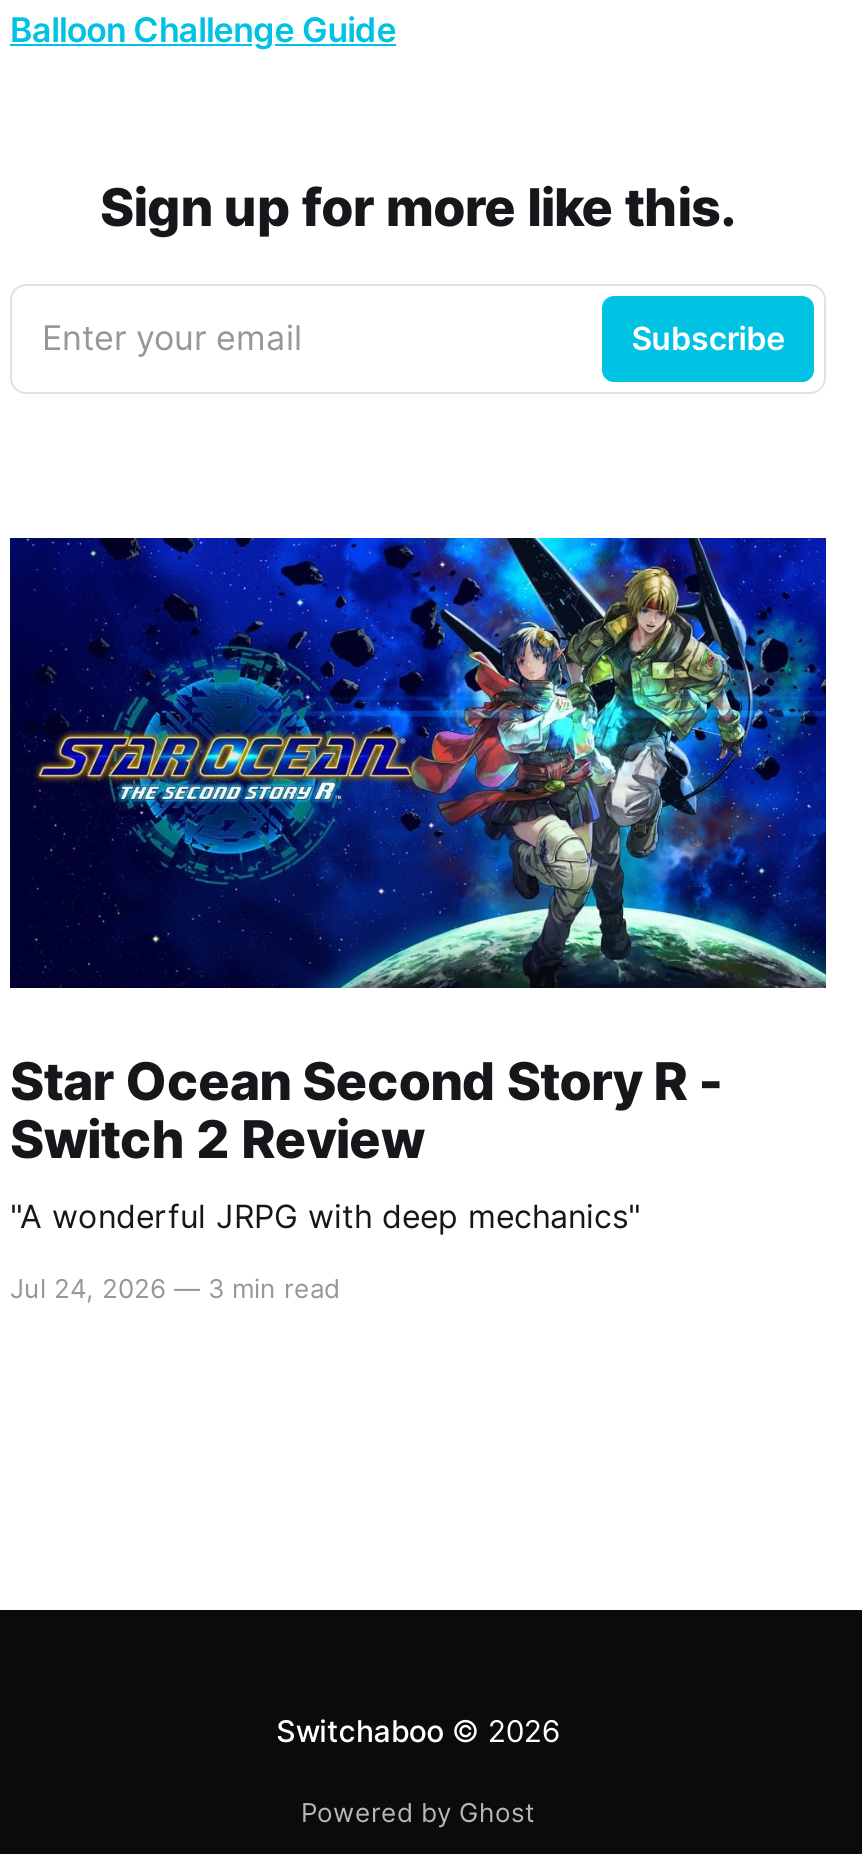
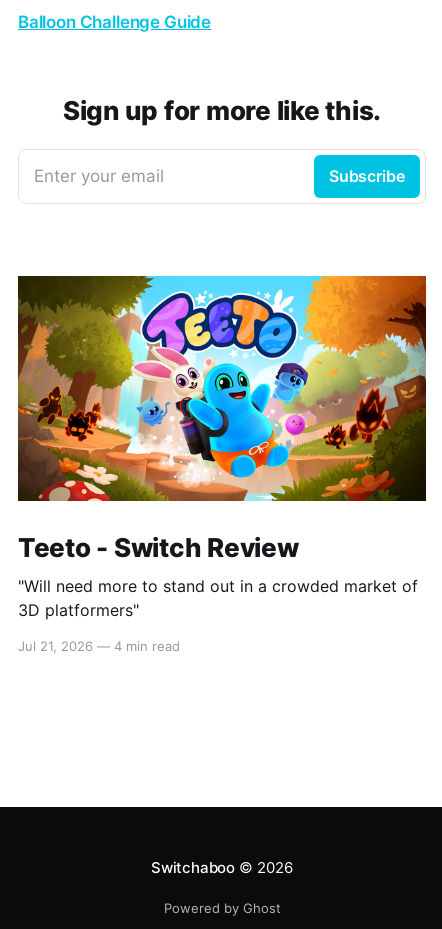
- [image]
- Star Ocean Second Story R -
- Switch 2 Review
- "A wonderful JRPG with deep mechanics"
+ [image]
+ Teeto - Switch Review
+ "Will need more to stand out in a crowded market of
+ 3D platformers"

- Jul 24, 2026 — 3 min read
+ Jul 21, 2026 — 4 min read
